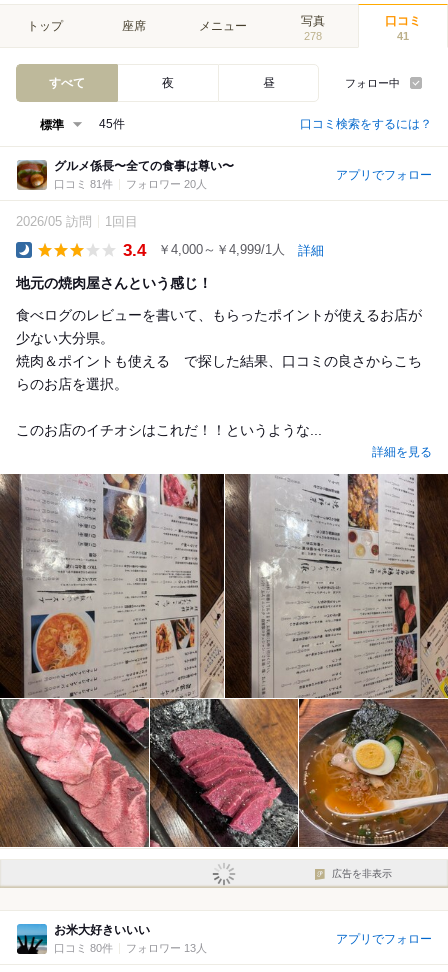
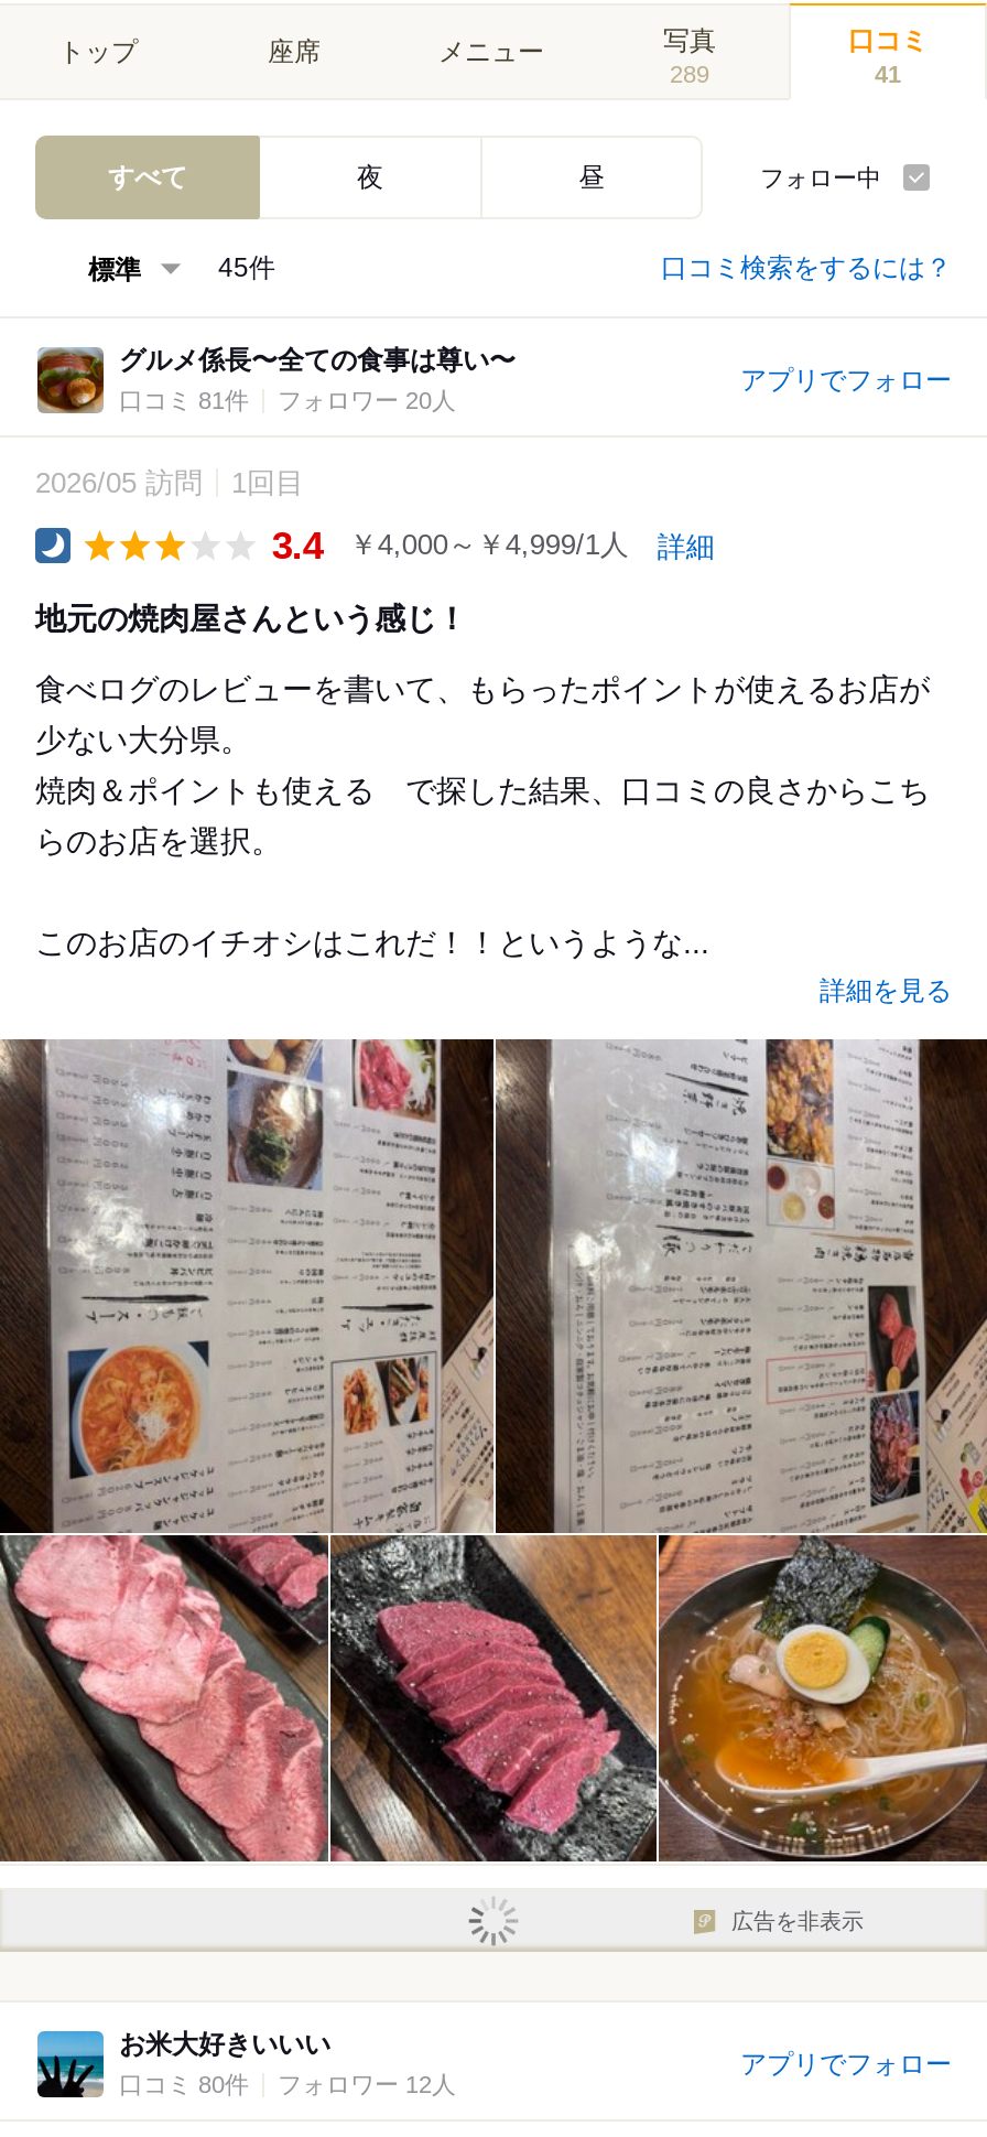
- 278
+ 289

- フォロワー 13人
+ フォロワー 12人
